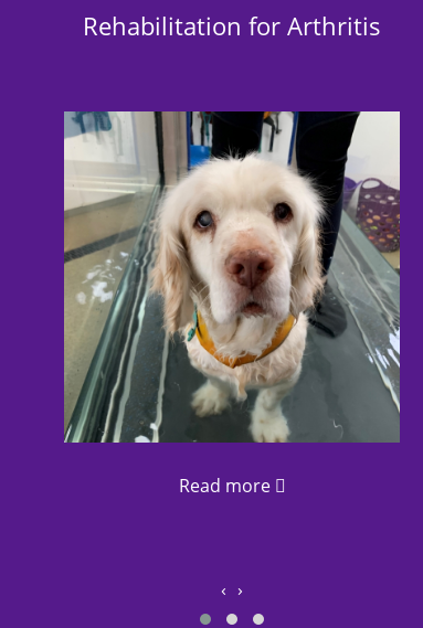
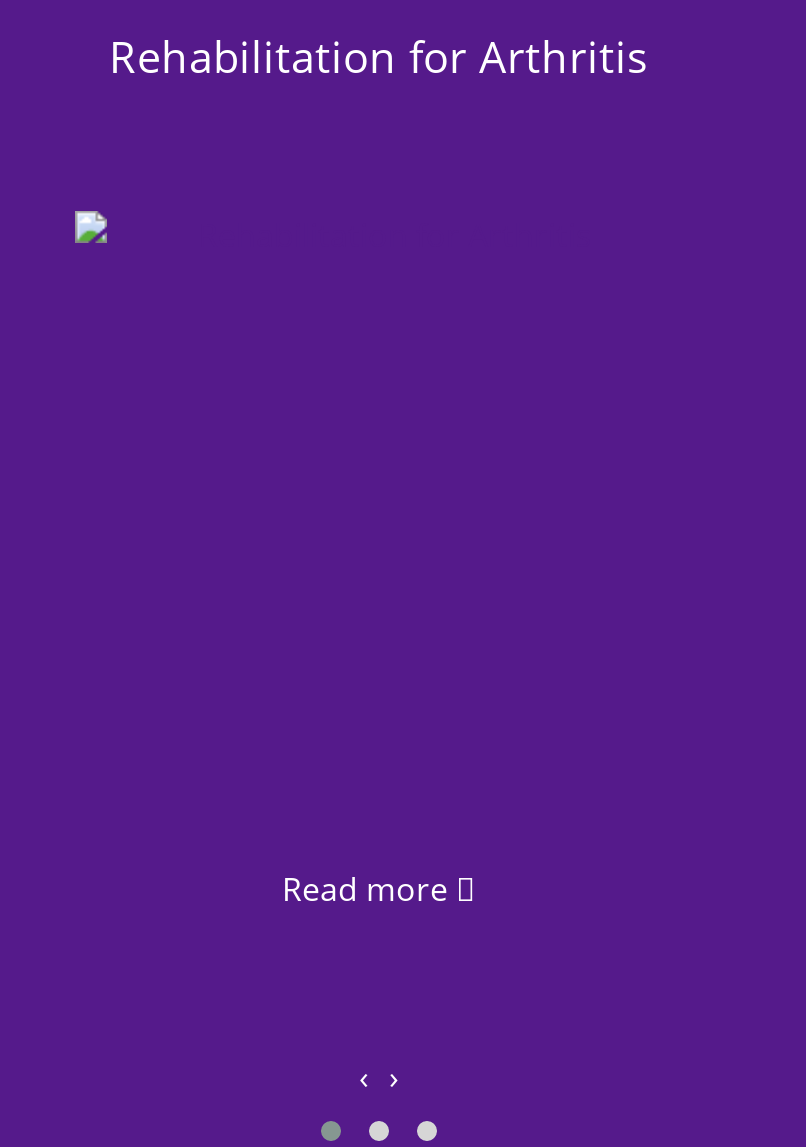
- [image]
